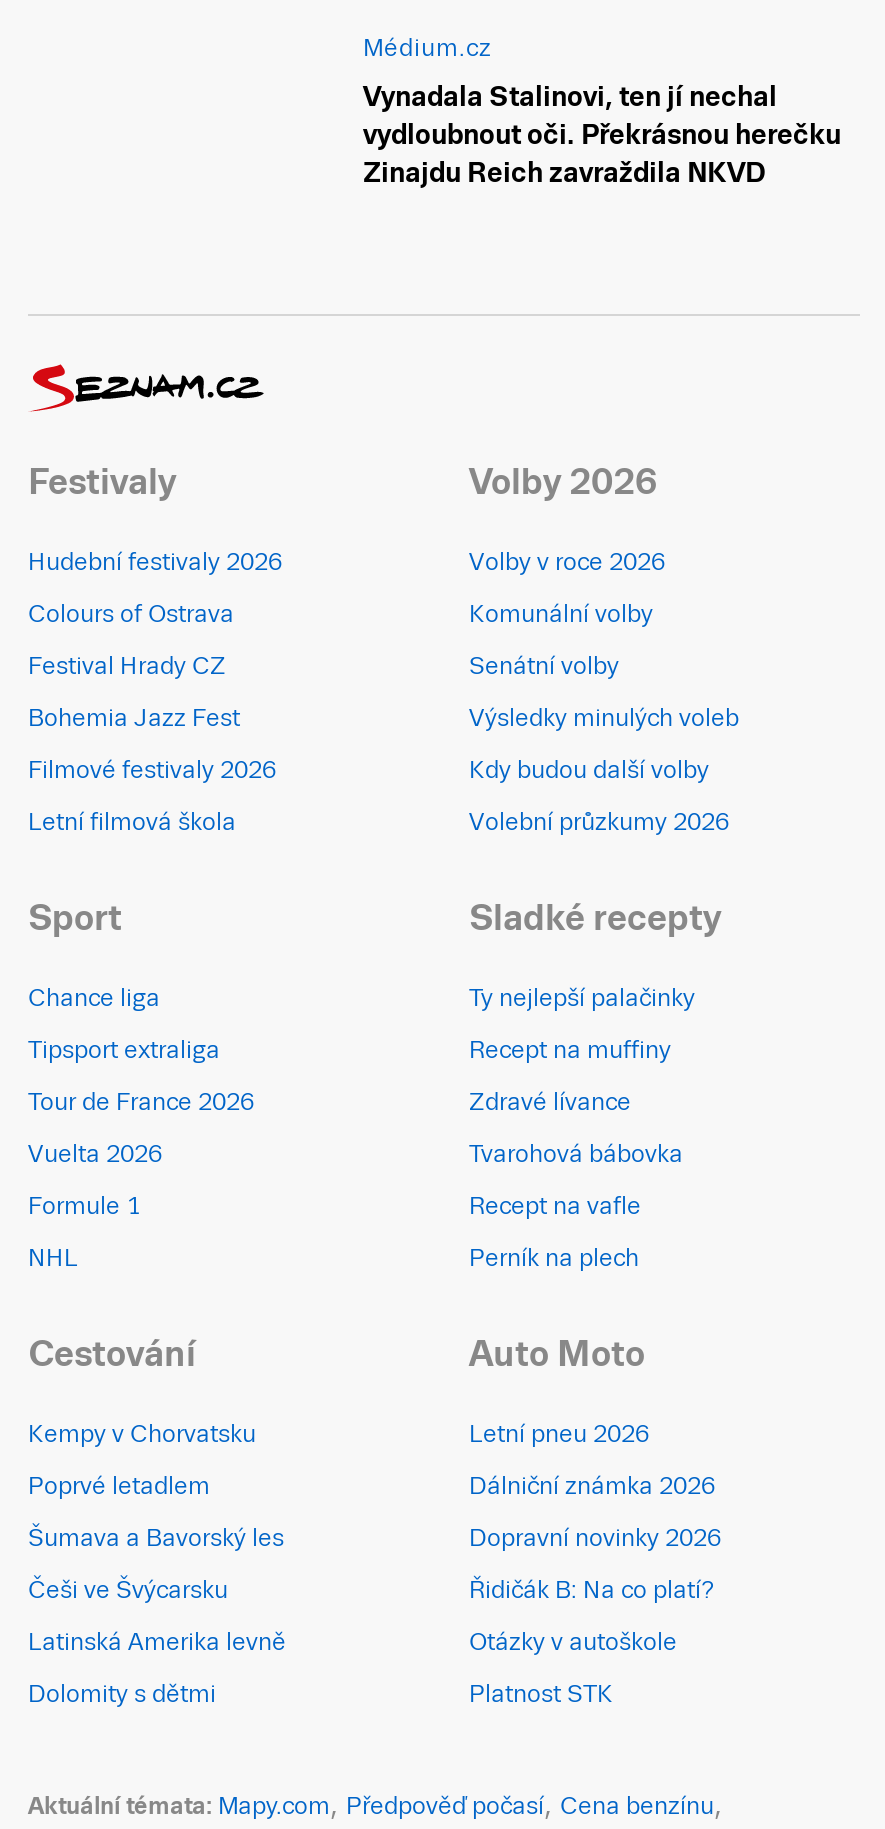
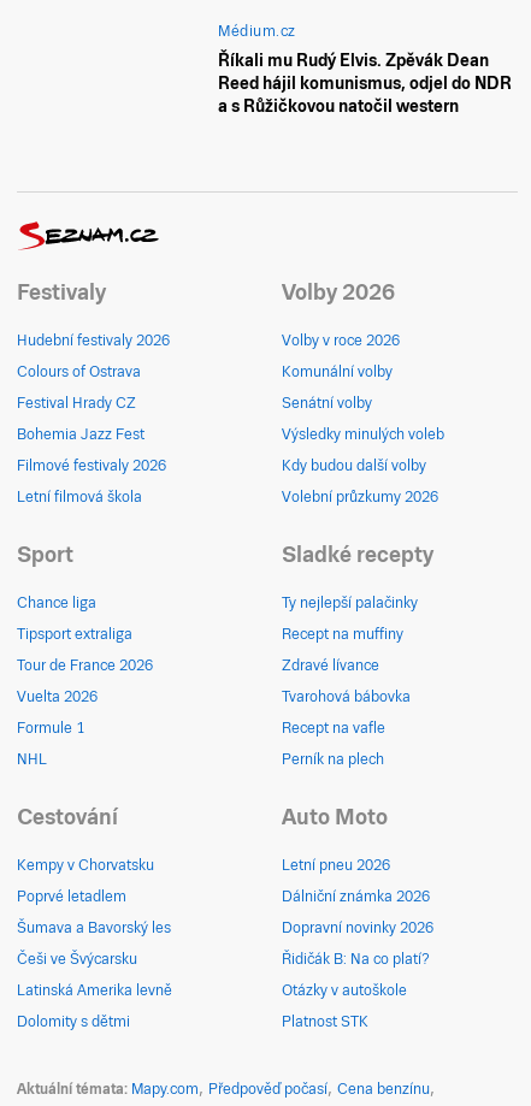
- Vynadala Stalinovi, ten jí nechal
- vydloubnout oči. Překrásnou herečku
- Zinajdu Reich zavraždila NKVD
+ Říkali mu Rudý Elvis. Zpěvák Dean
+ Reed hájil komunismus, odjel do NDR
+ a s Růžičkovou natočil western
